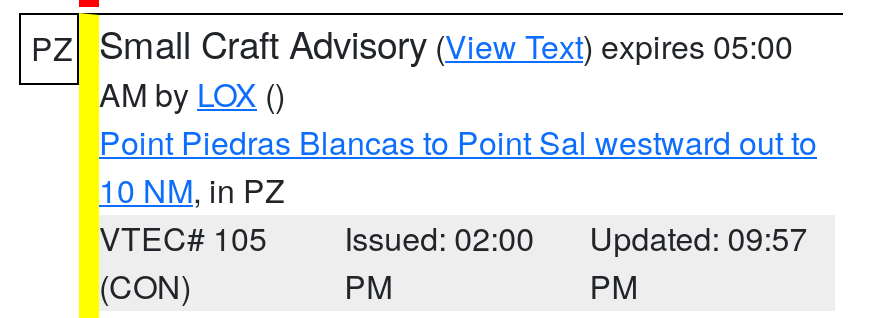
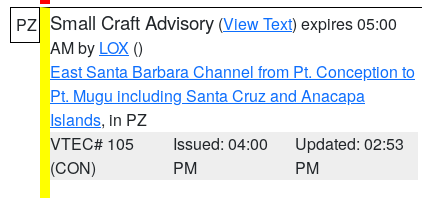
- Point Piedras Blancas to Point Sal westward out to
- 10 NM, in PZ
+ East Santa Barbara Channel from Pt. Conception to
+ Pt. Mugu including Santa Cruz and Anacapa
+ Islands, in PZ

- Issued: 02:00
+ Issued: 04:00

- Updated: 09:57
+ Updated: 02:53
